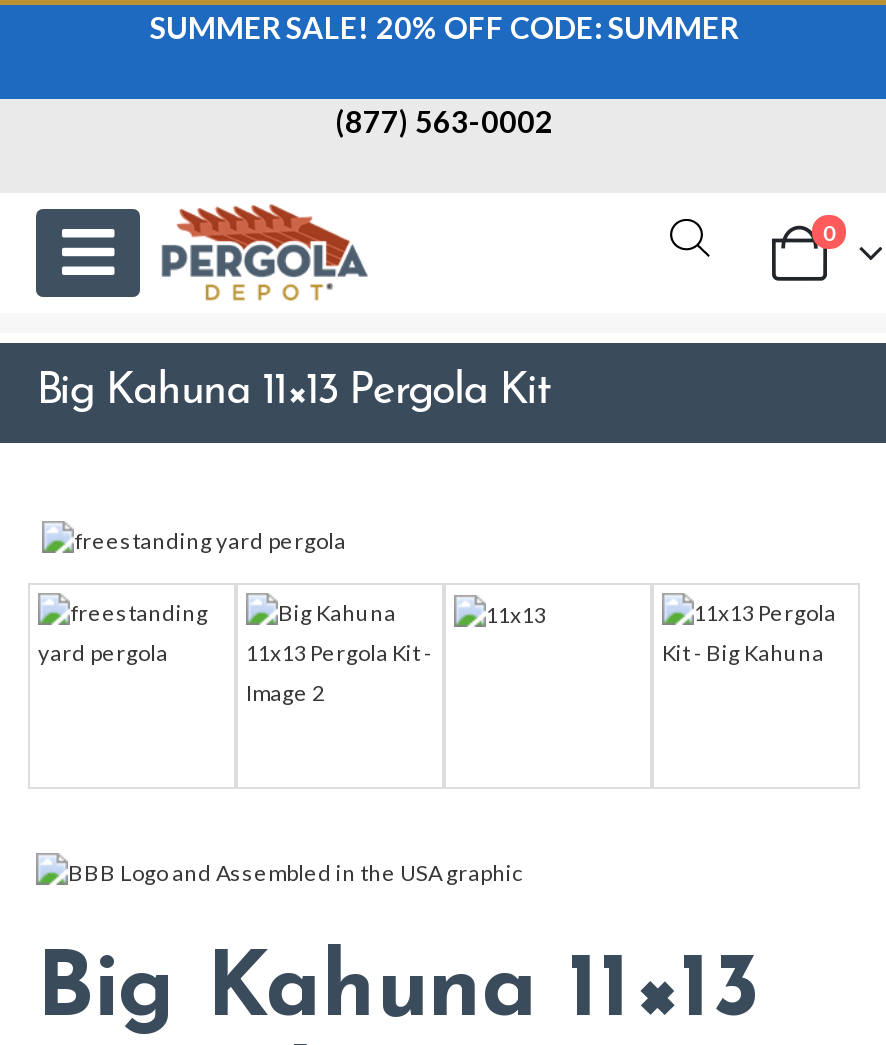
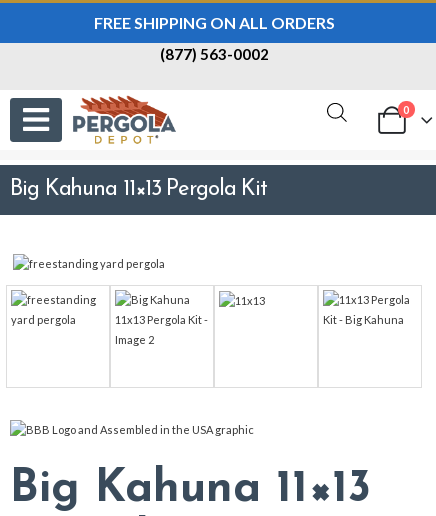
- SUMMER SALE! 20% OFF CODE: SUMMER
+ FREE SHIPPING ON ALL ORDERS
